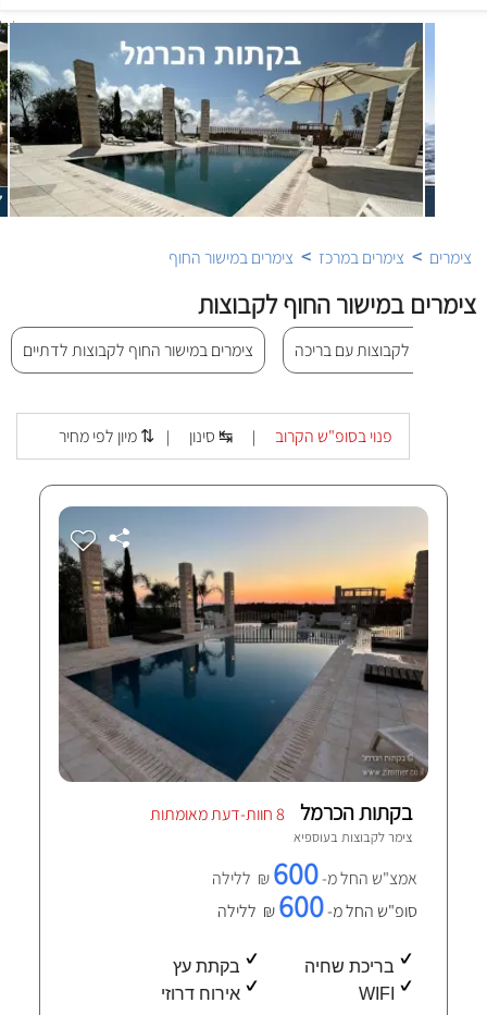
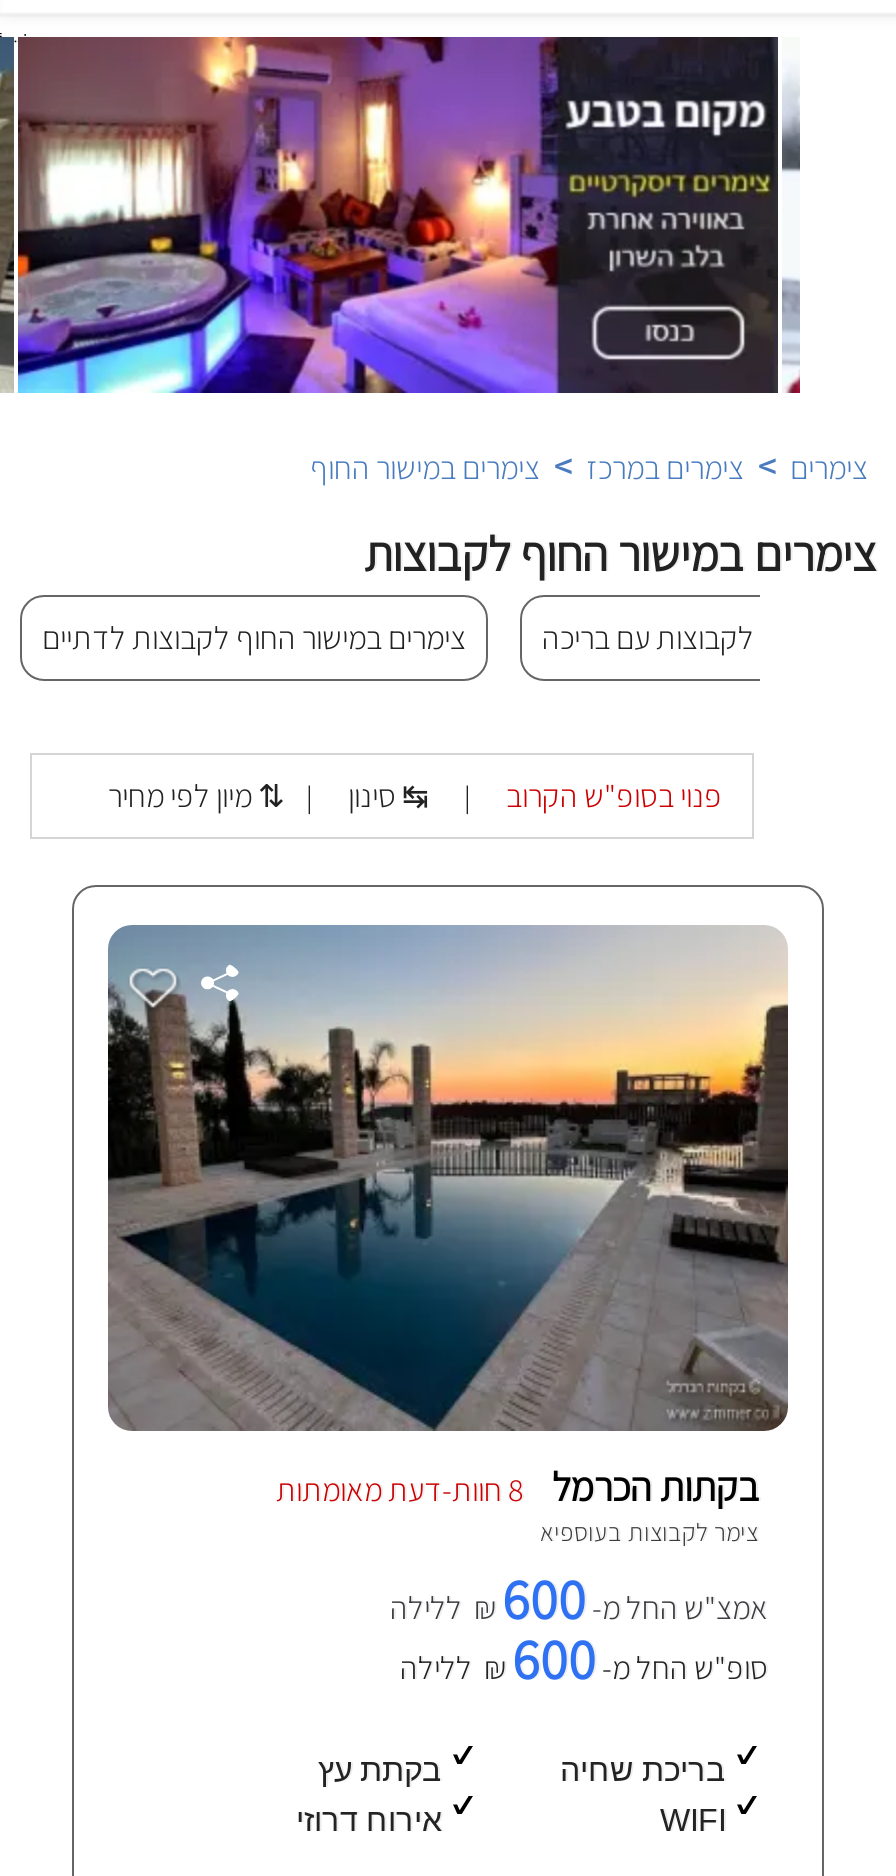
- [image]
+ [image]
